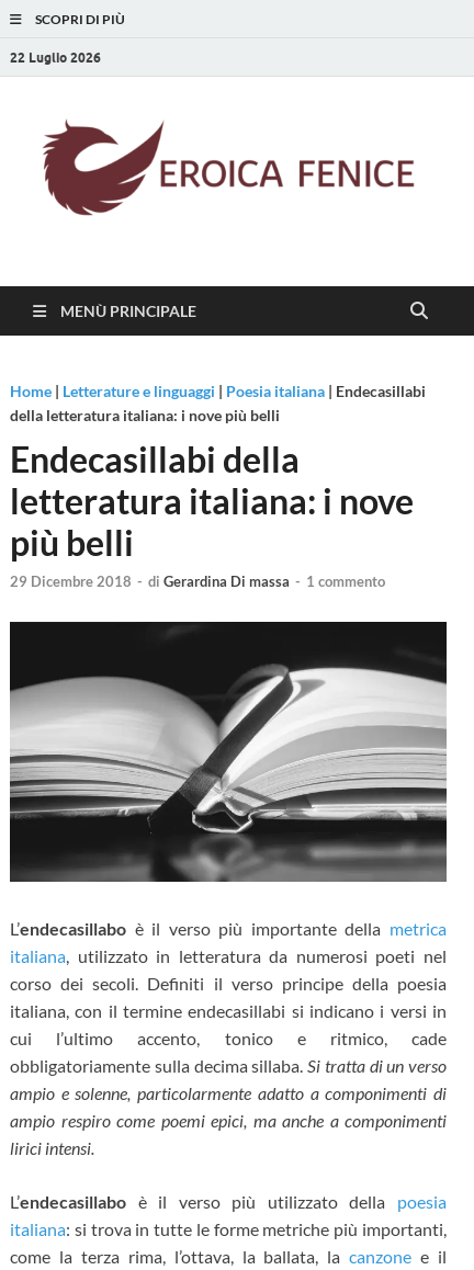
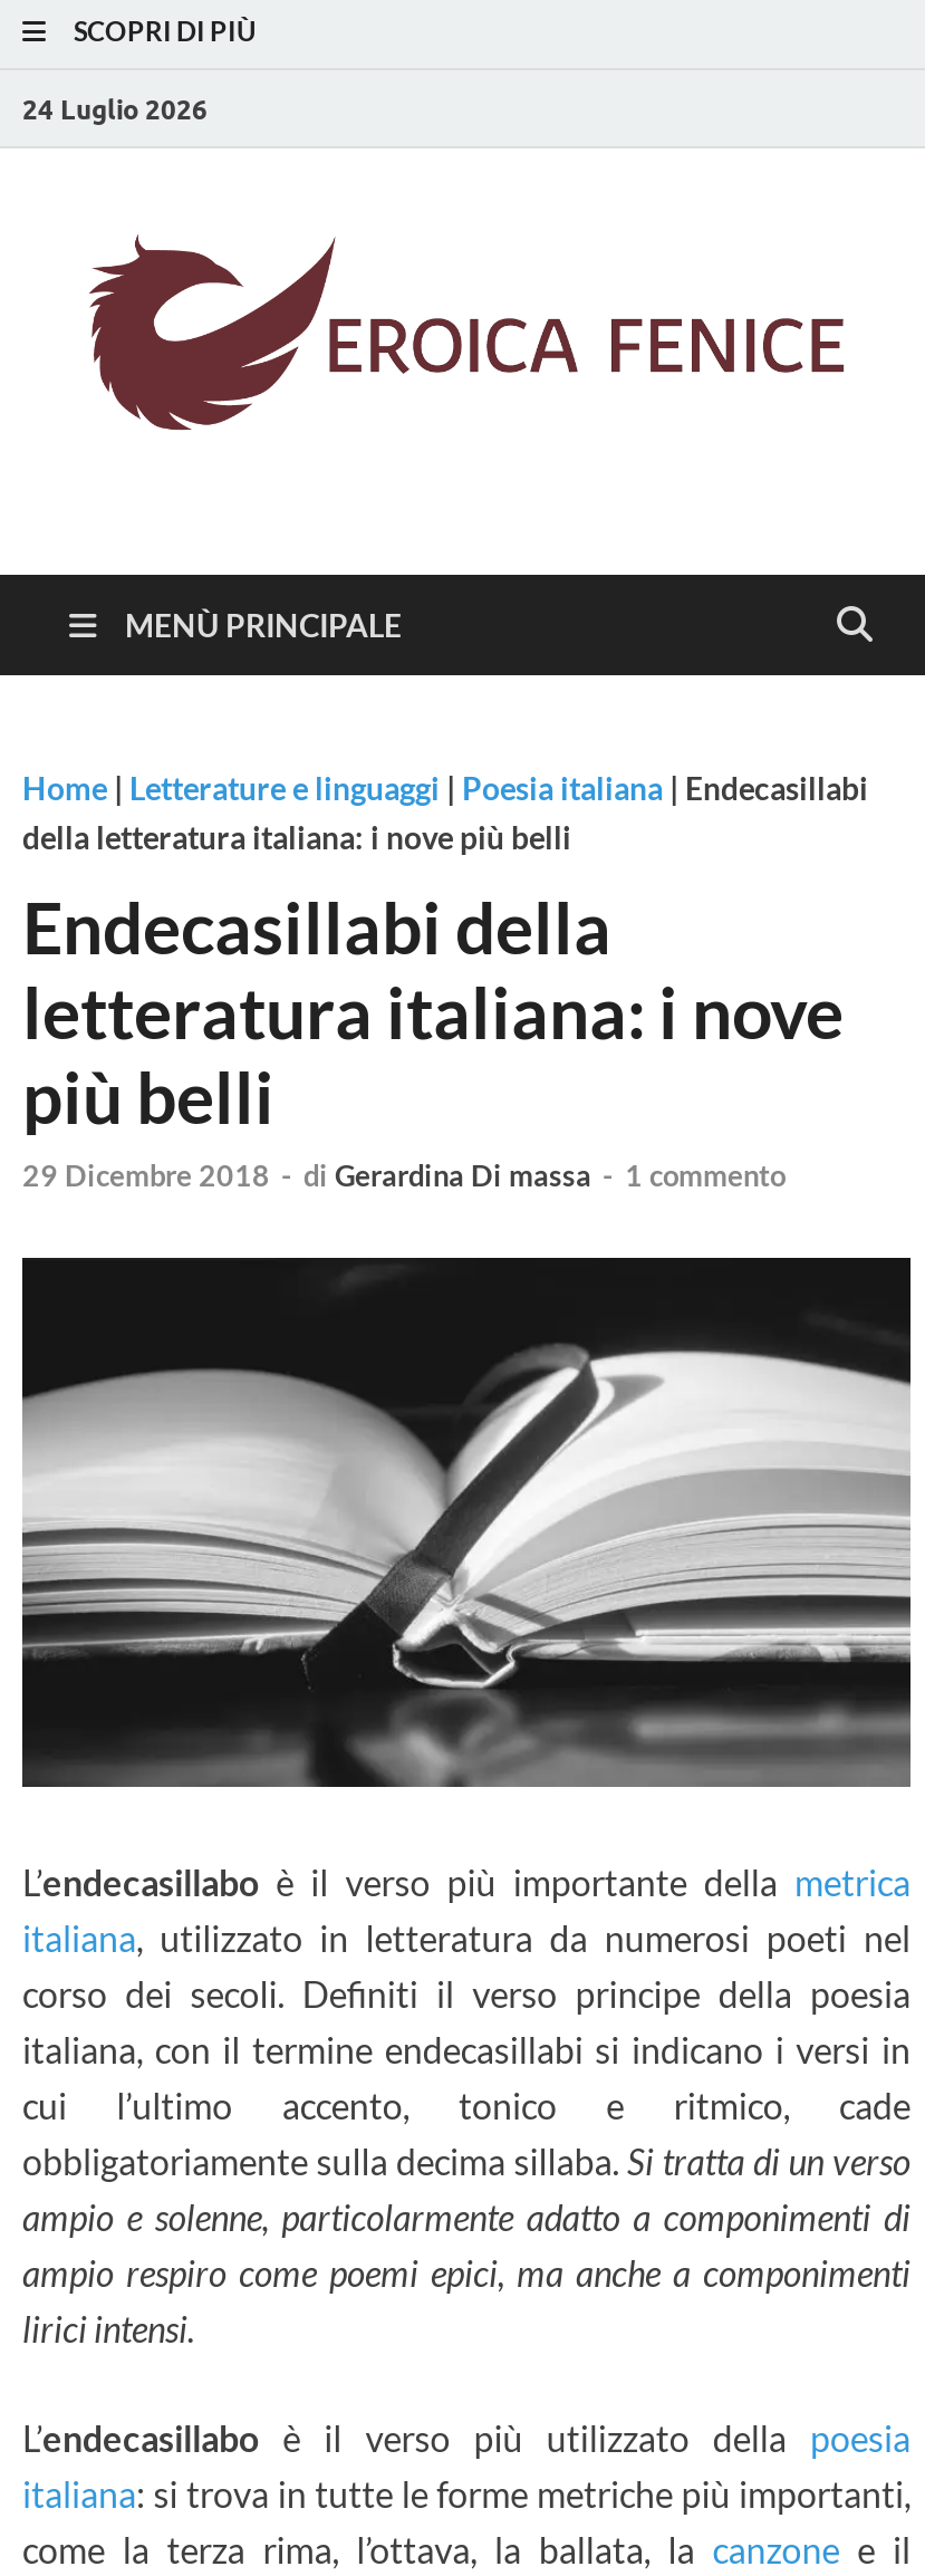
- 22 Luglio 2026
+ 24 Luglio 2026
